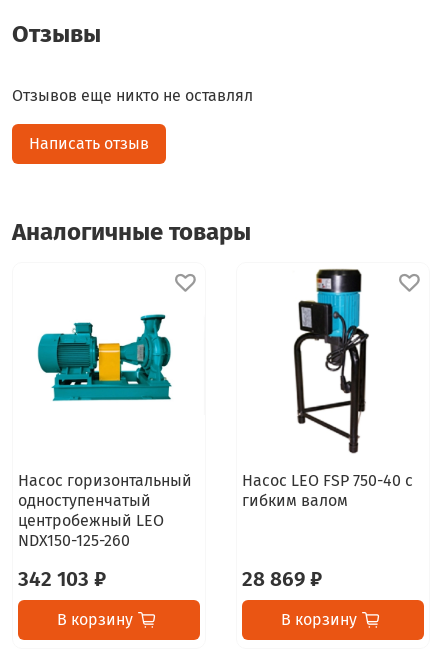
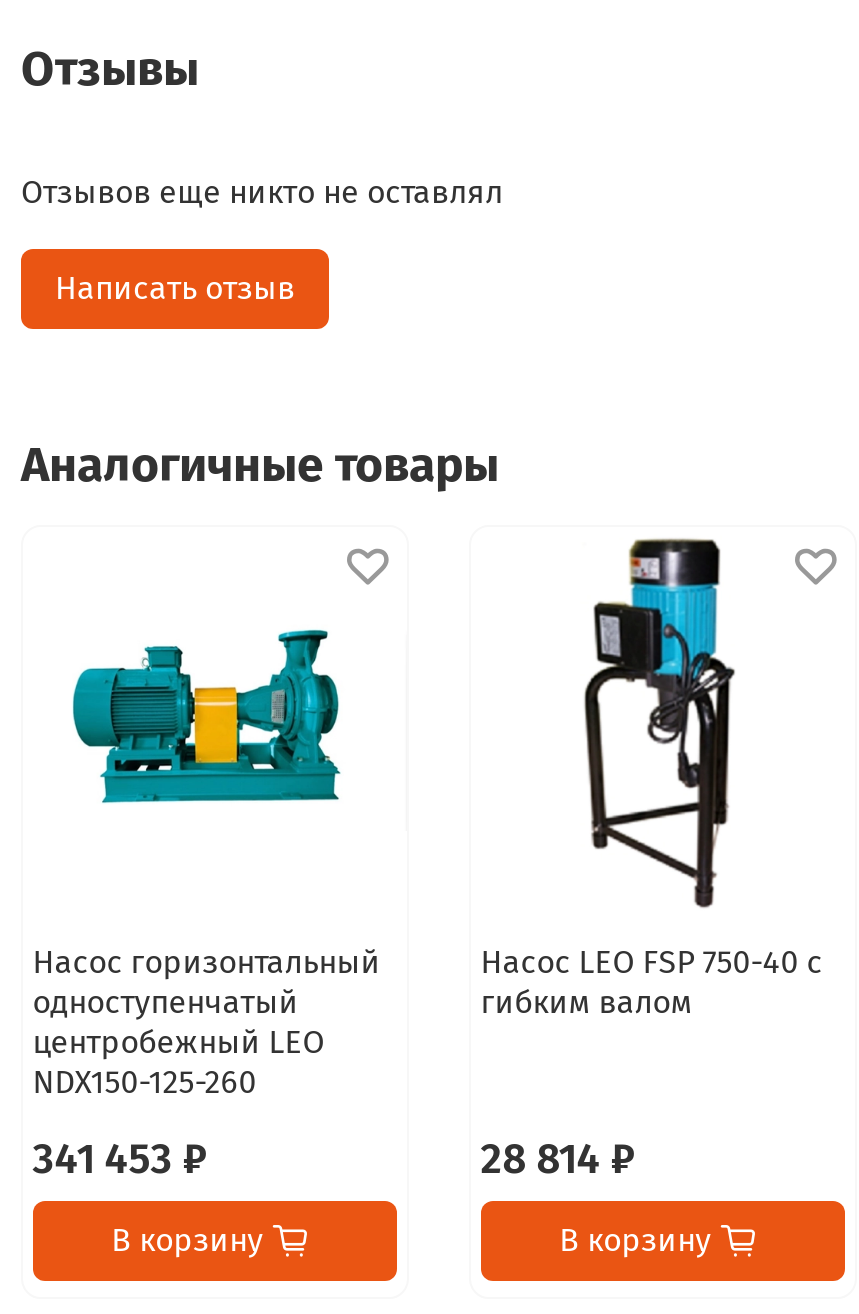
- 342 103 ₽
+ 341 453 ₽

- 28 869 ₽
+ 28 814 ₽
